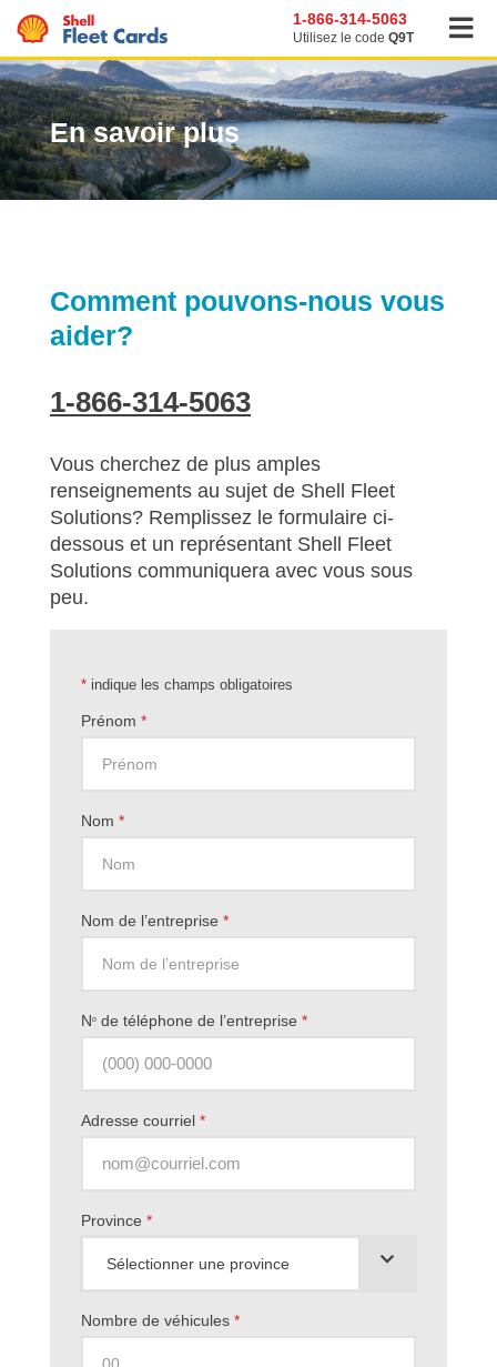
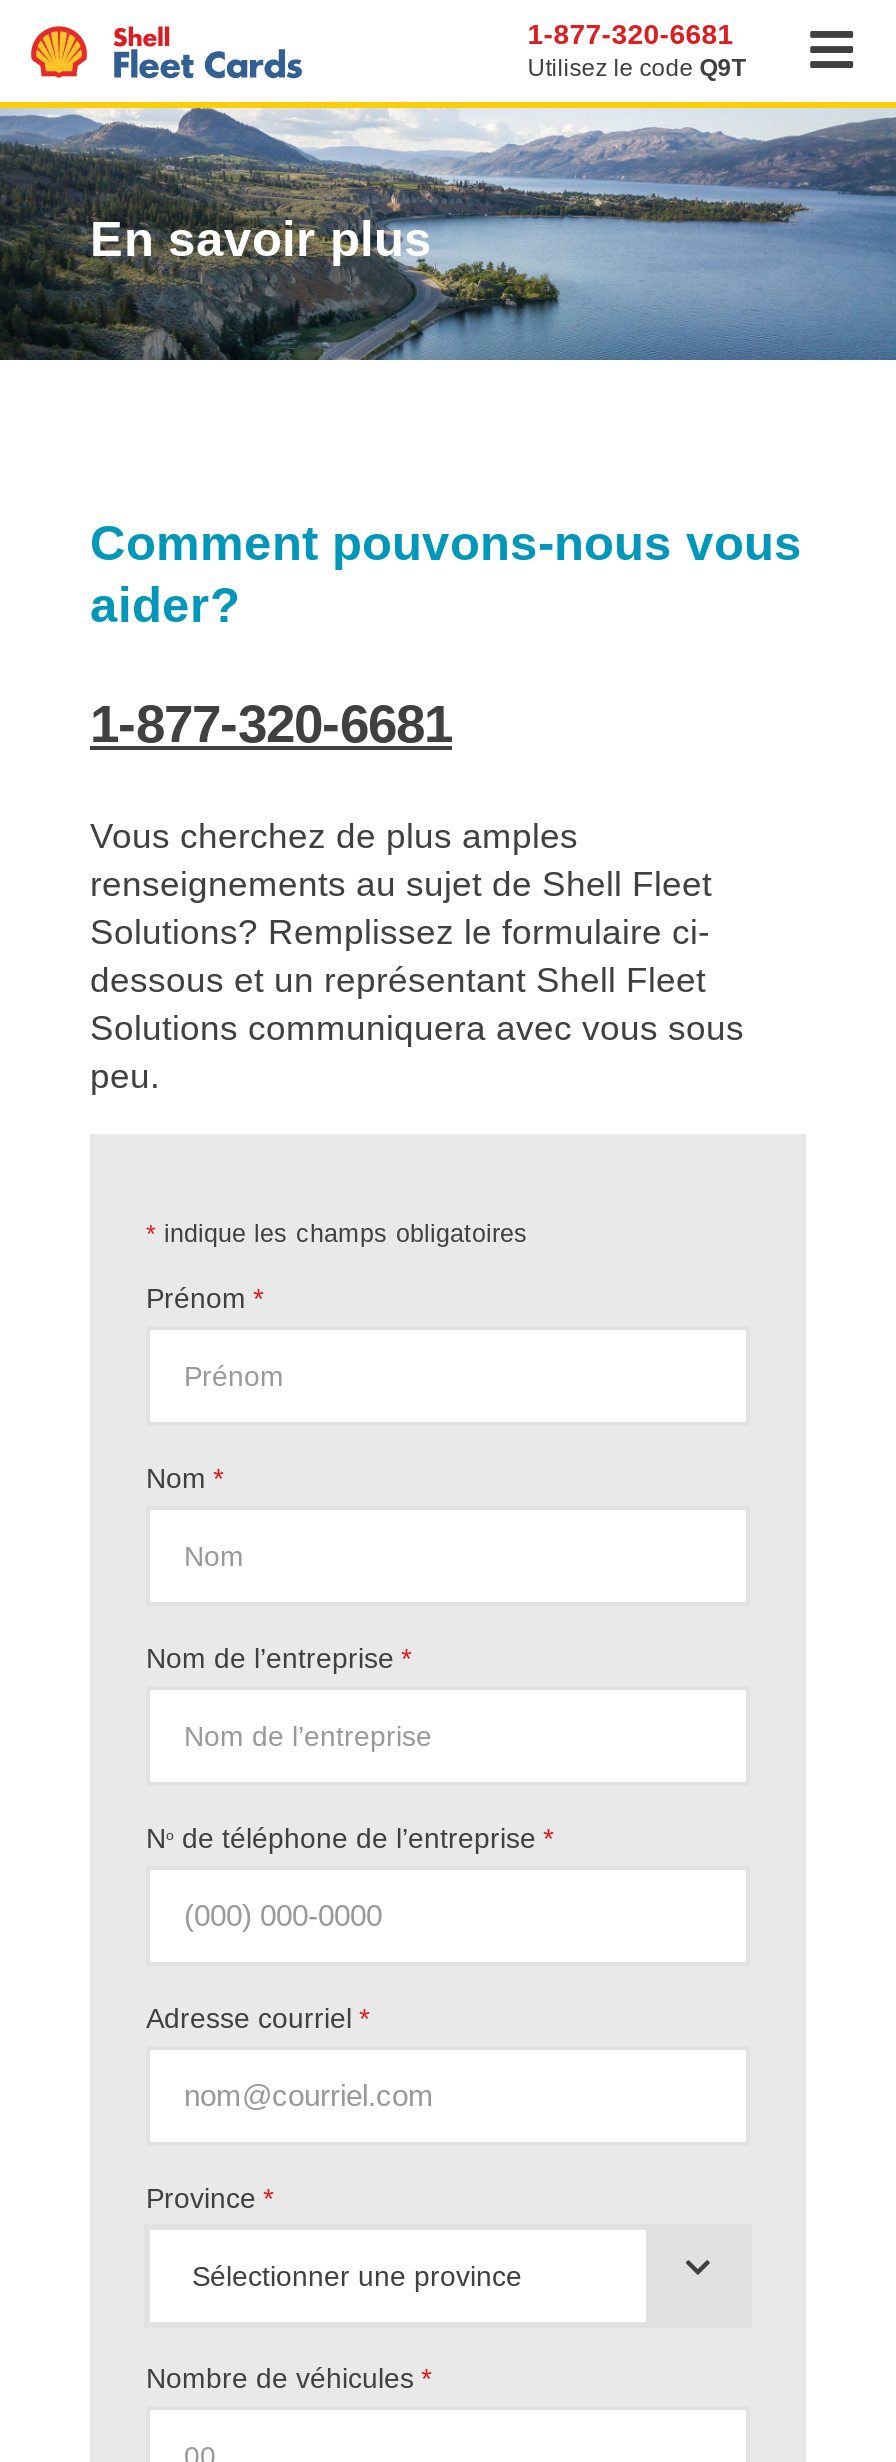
- 1-866-314-5063
+ 1-877-320-6681

- 1-866-314-5063
+ 1-877-320-6681
